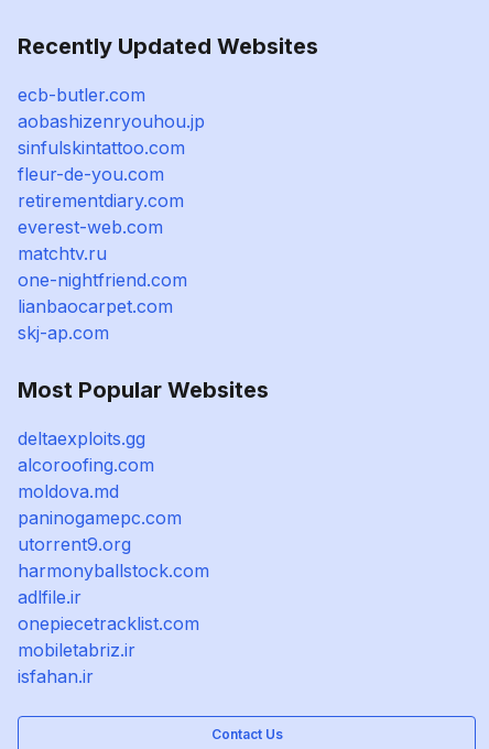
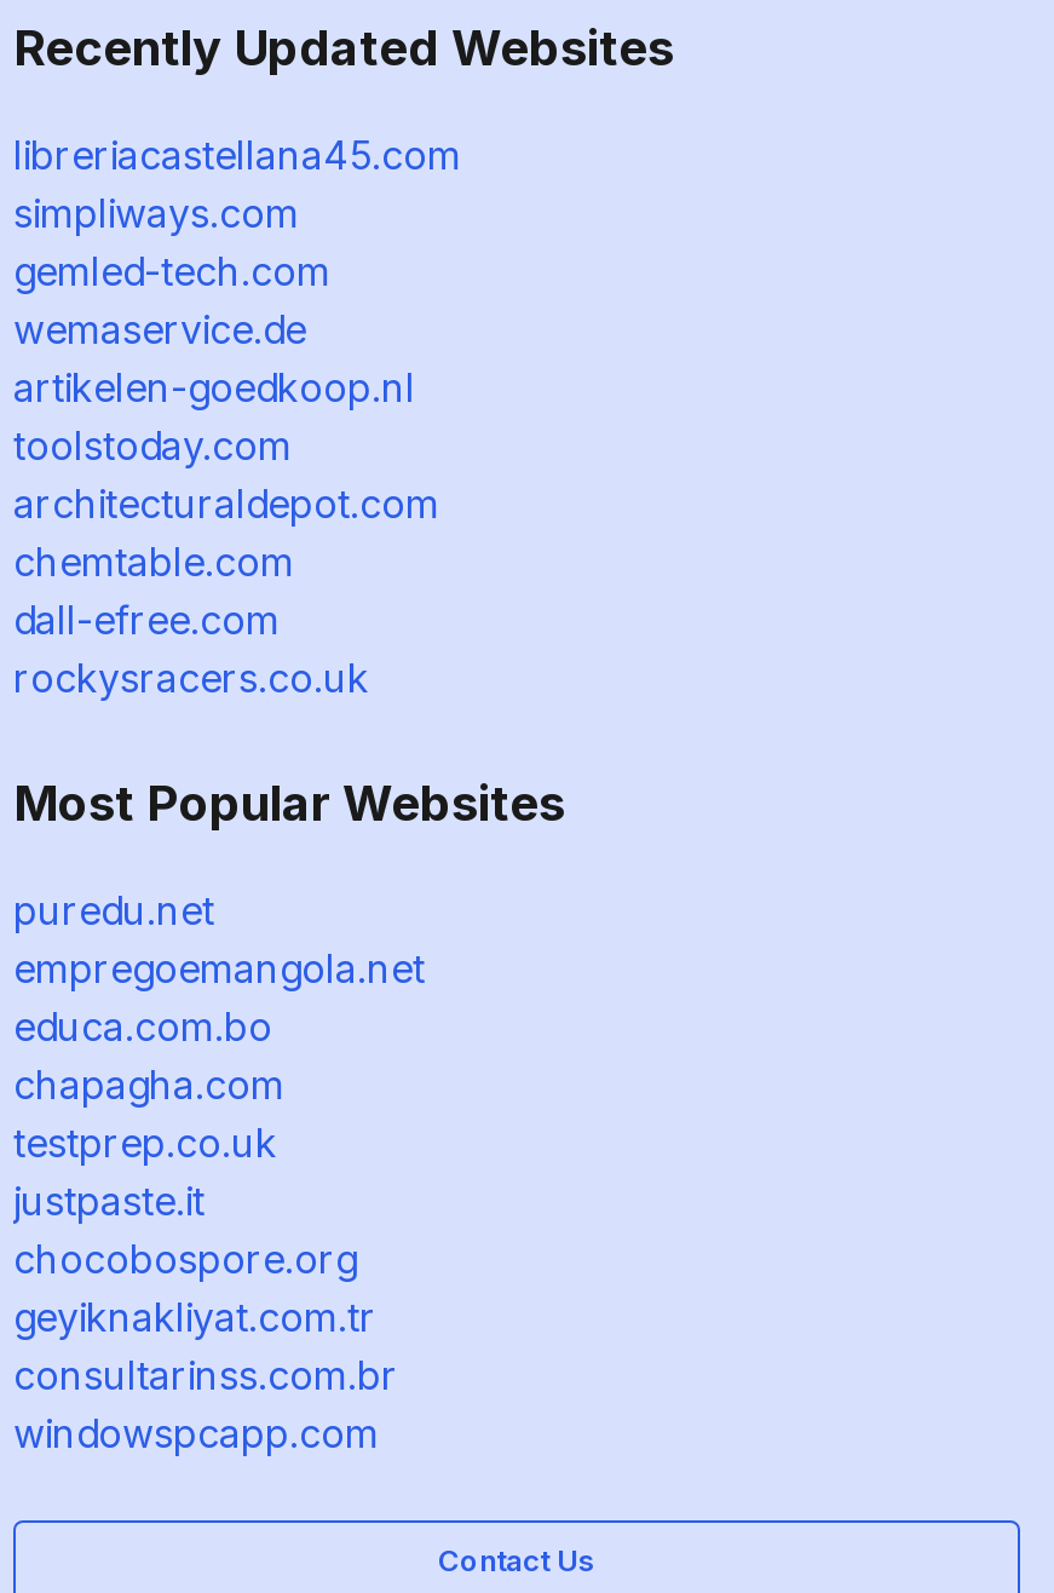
- ecb-butler.com
- aobashizenryouhou.jp
- sinfulskintattoo.com
- fleur-de-you.com
- retirementdiary.com
- everest-web.com
- matchtv.ru
- one-nightfriend.com
- lianbaocarpet.com
- skj-ap.com
+ libreriacastellana45.com
+ simpliways.com
+ gemled-tech.com
+ wemaservice.de
+ artikelen-goedkoop.nl
+ toolstoday.com
+ architecturaldepot.com
+ chemtable.com
+ dall-efree.com
+ rockysracers.co.uk

- deltaexploits.gg
- alcoroofing.com
- moldova.md
- paninogamepc.com
- utorrent9.org
- harmonyballstock.com
- adlfile.ir
- onepiecetracklist.com
- mobiletabriz.ir
- isfahan.ir
+ puredu.net
+ empregoemangola.net
+ educa.com.bo
+ chapagha.com
+ testprep.co.uk
+ justpaste.it
+ chocobospore.org
+ geyiknakliyat.com.tr
+ consultarinss.com.br
+ windowspcapp.com
